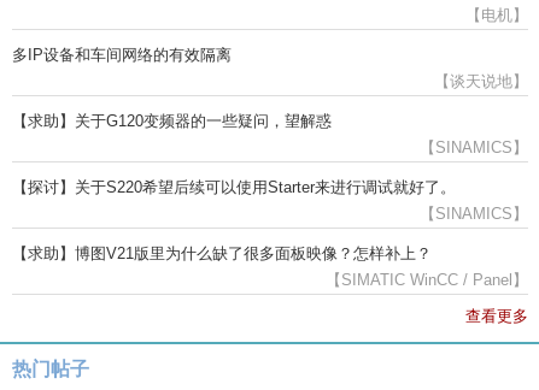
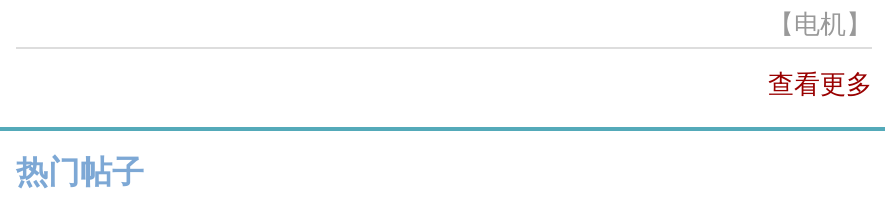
- 多IP设备和车间网络的有效隔离
- 【谈天说地】
- 【求助】关于G120变频器的一些疑问，望解惑
- 【SINAMICS】
- 【探讨】关于S220希望后续可以使用Starter来进行调试就好了。
- 【SINAMICS】
- 【求助】博图V21版里为什么缺了很多面板映像？怎样补上？
- 【SIMATIC WinCC / Panel】
